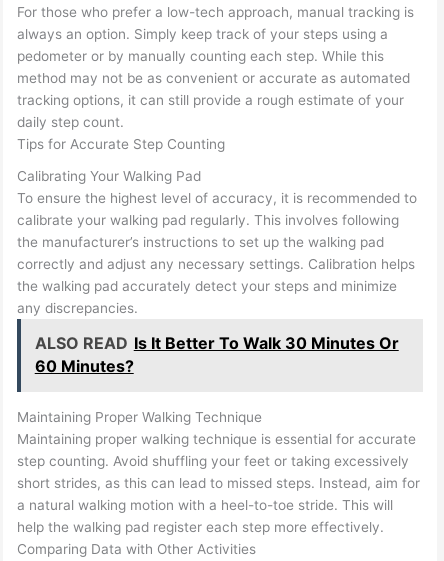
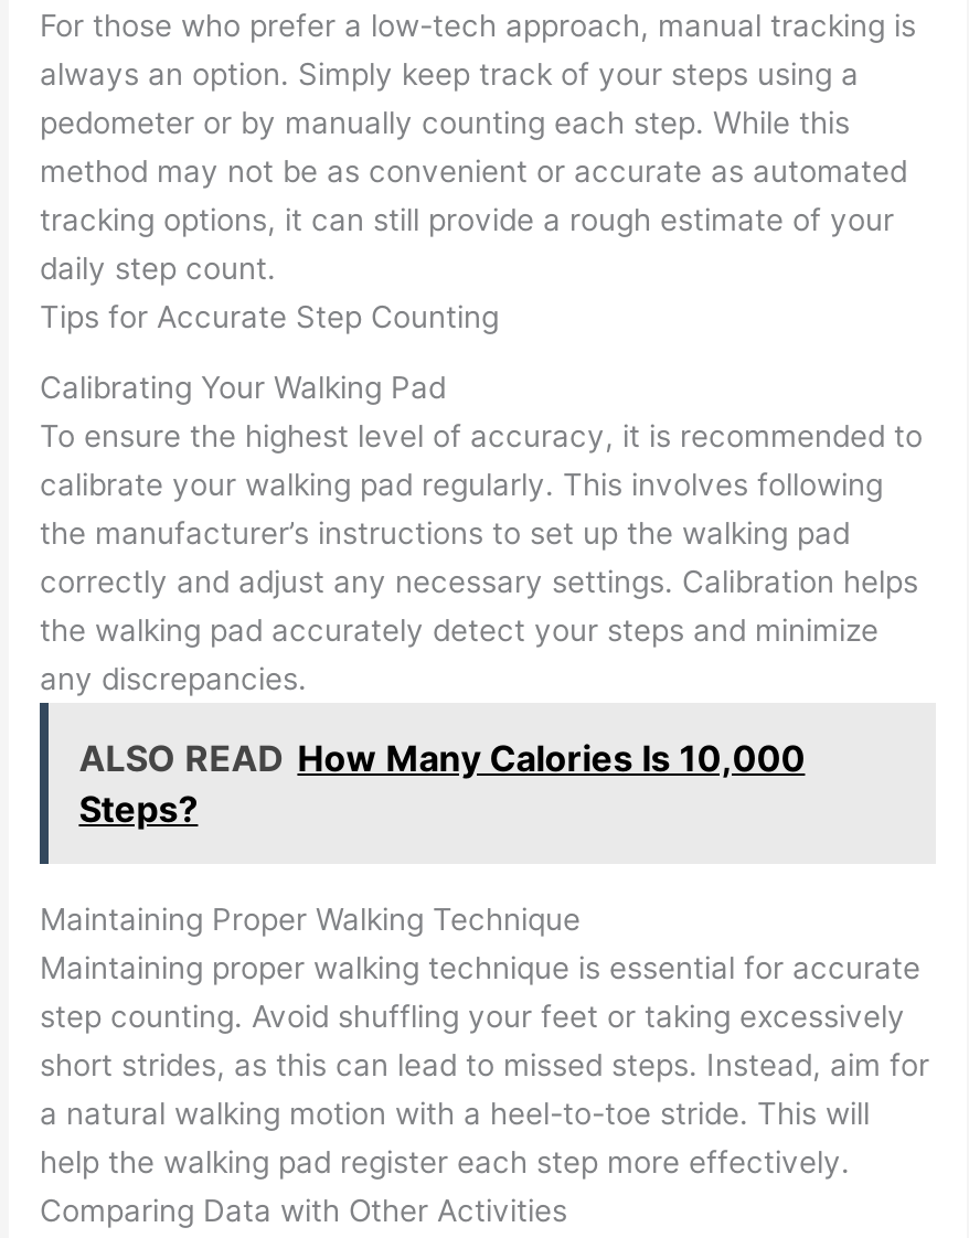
- ALSO READ Is It Better To Walk 30 Minutes Or
- 60 Minutes?
+ ALSO READ How Many Calories Is 10,000
+ Steps?
